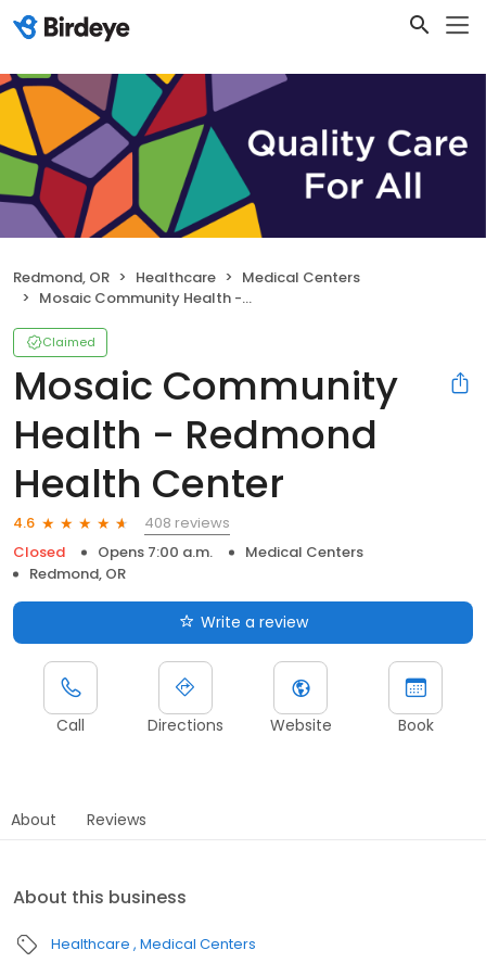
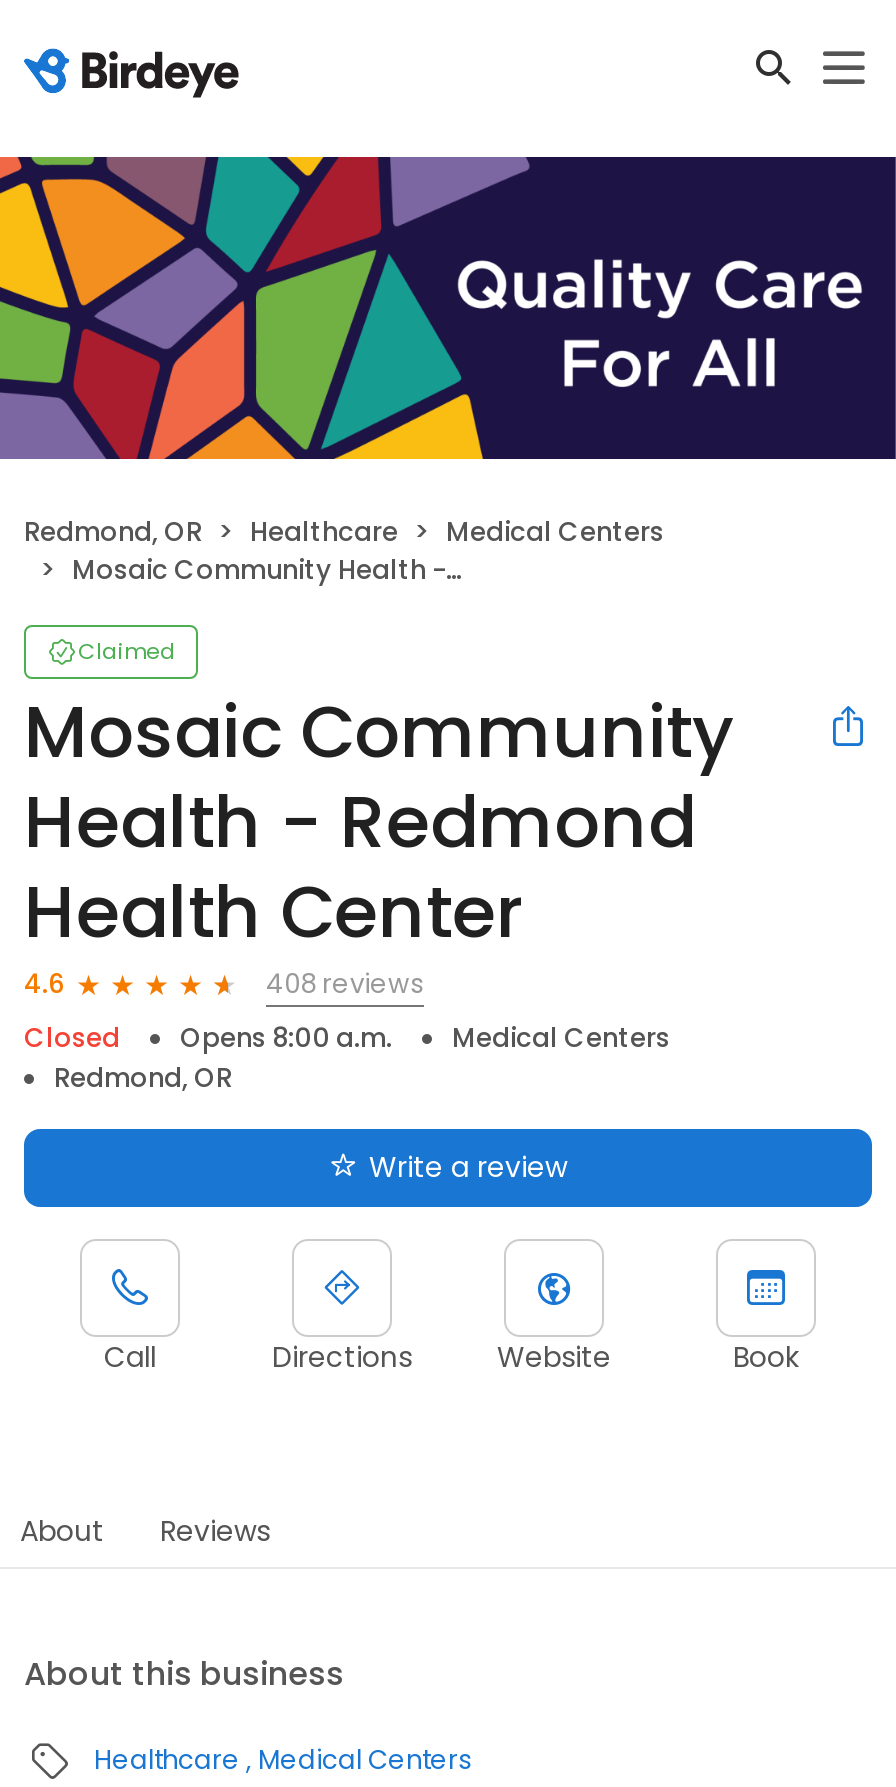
- Closed Opens 7:00 a.m. Medical Centers
+ Closed Opens 8:00 a.m. Medical Centers
